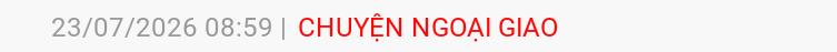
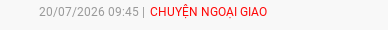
- 23/07/2026 08:59 CHUYỆN NGOẠI GIAO
+ 20/07/2026 09:45 CHUYỆN NGOẠI GIAO
